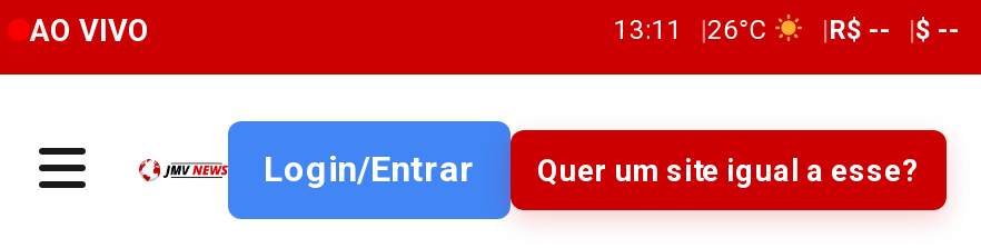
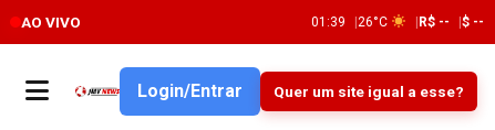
- 13:11
+ 01:39
